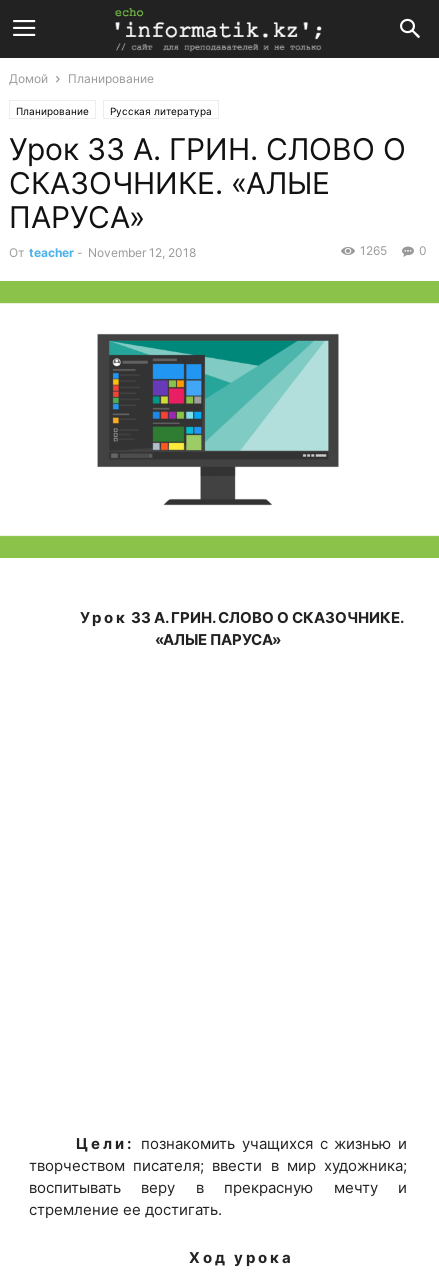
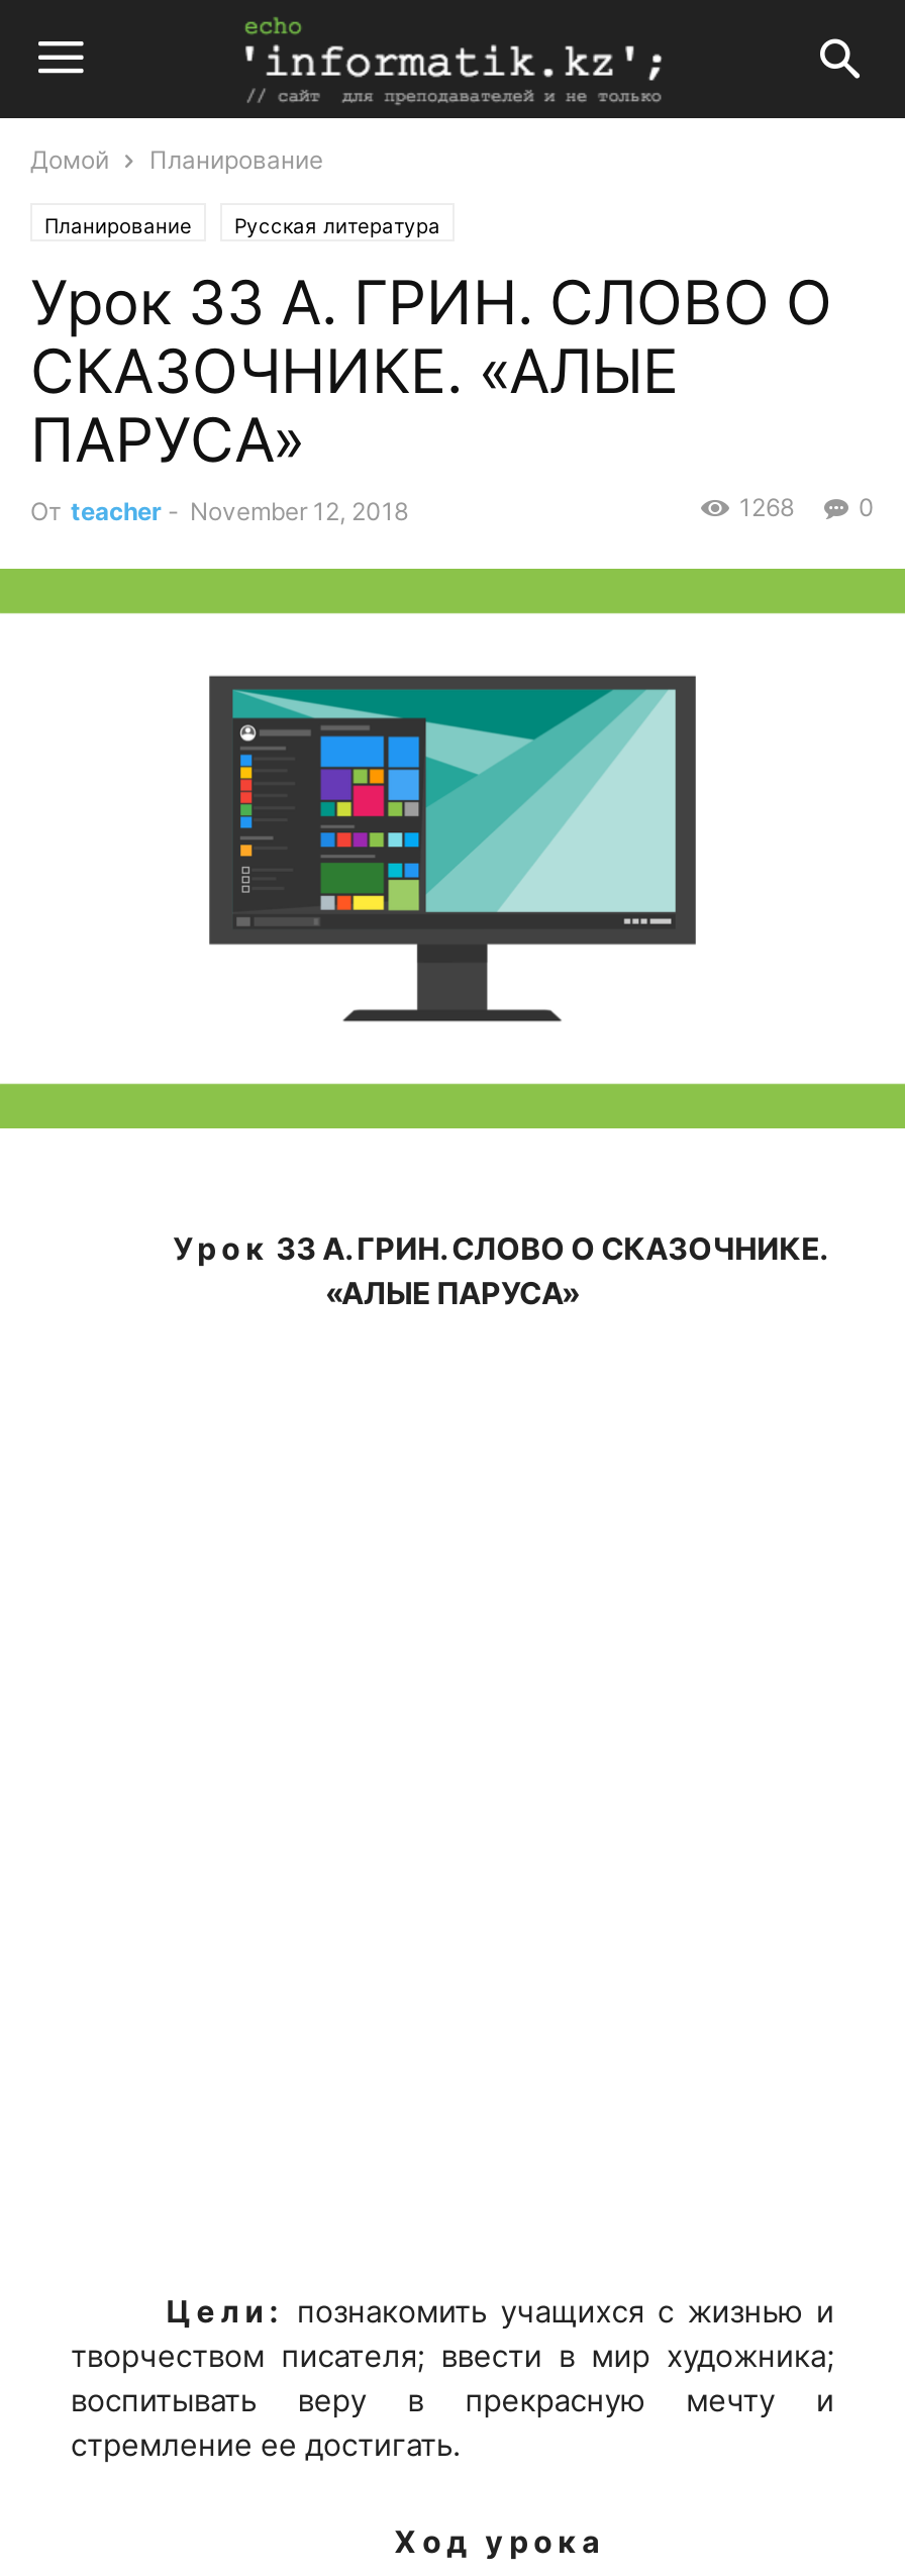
- 1265
+ 1268
